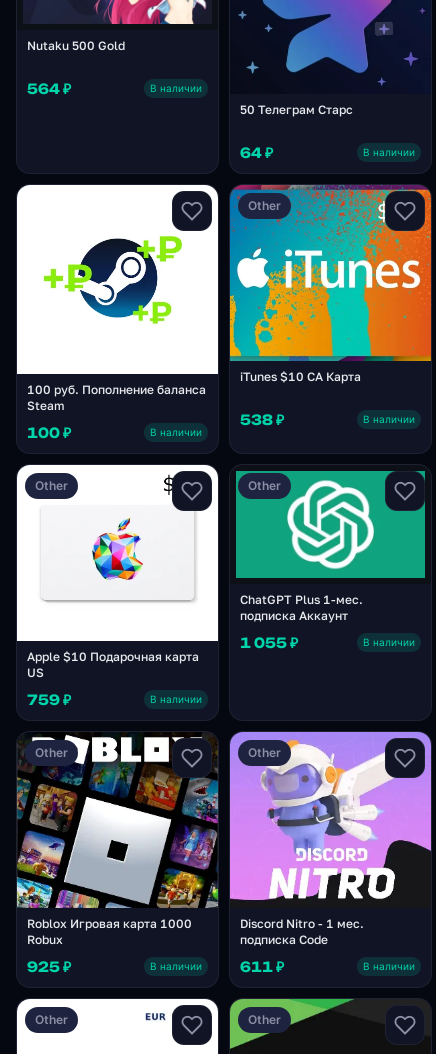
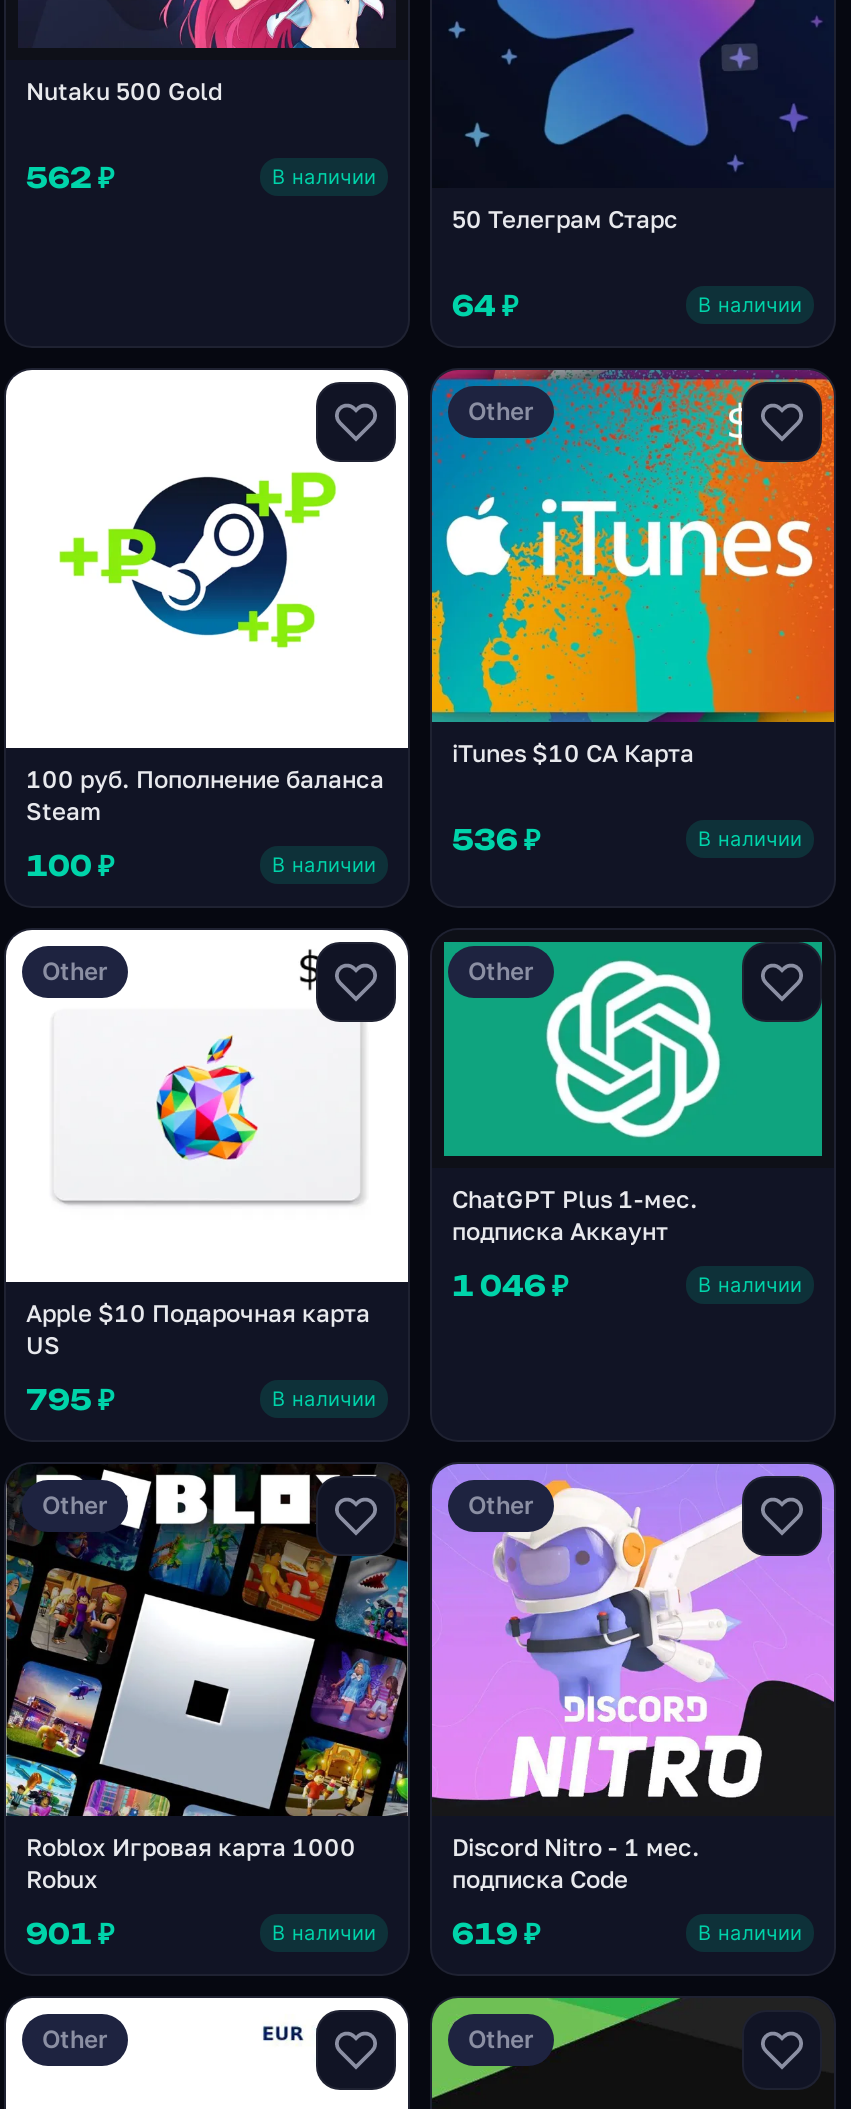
- 564 ₽
+ 562 ₽

- 538 ₽
+ 536 ₽

- 1 055 ₽
+ 1 046 ₽

- 759 ₽
+ 795 ₽

- 925 ₽
+ 901 ₽

- 611 ₽
+ 619 ₽
